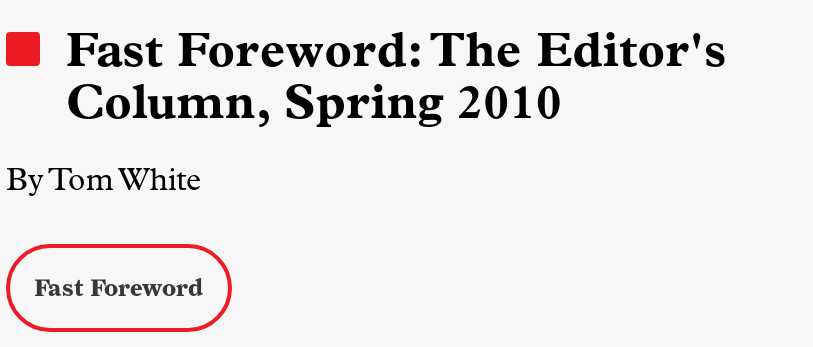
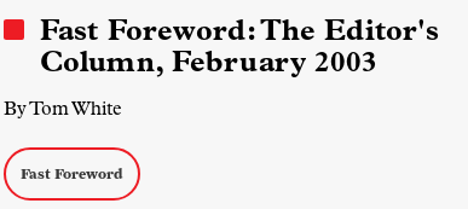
- Column, Spring 2010
+ Column, February 2003
